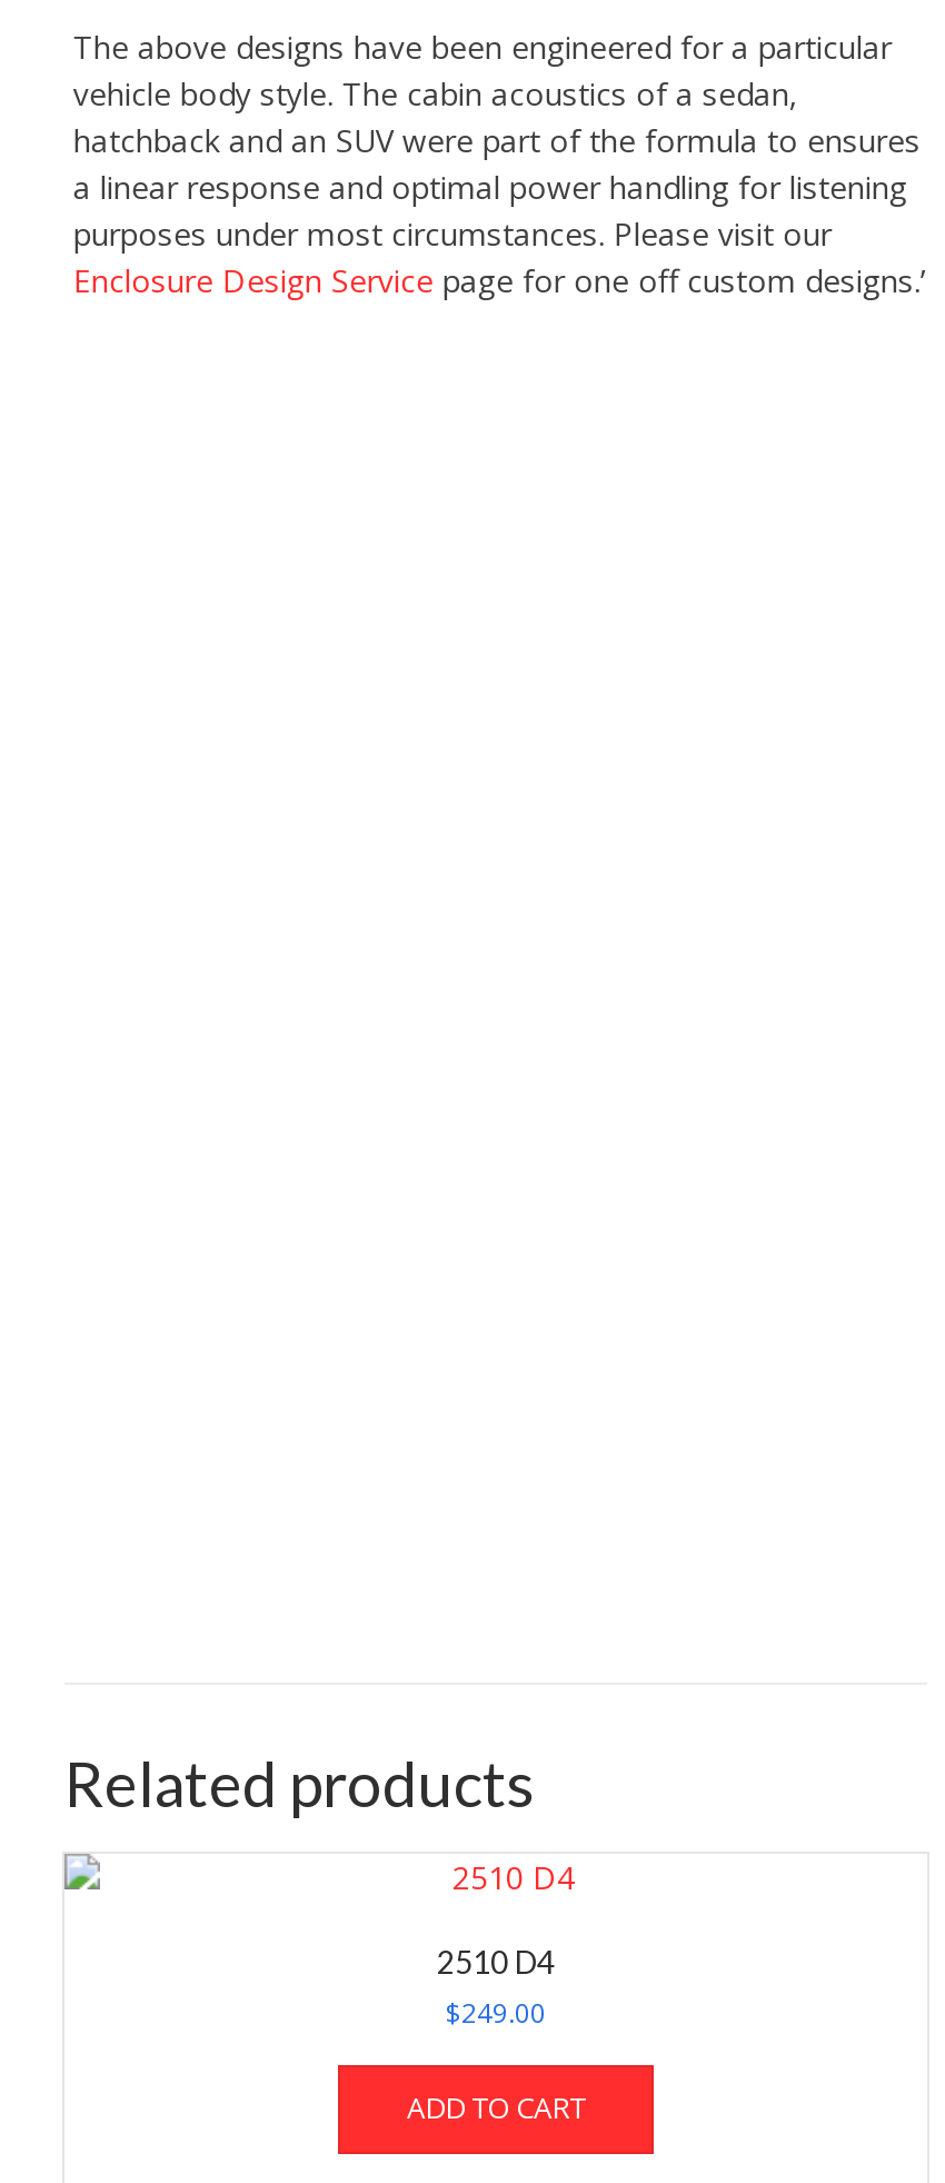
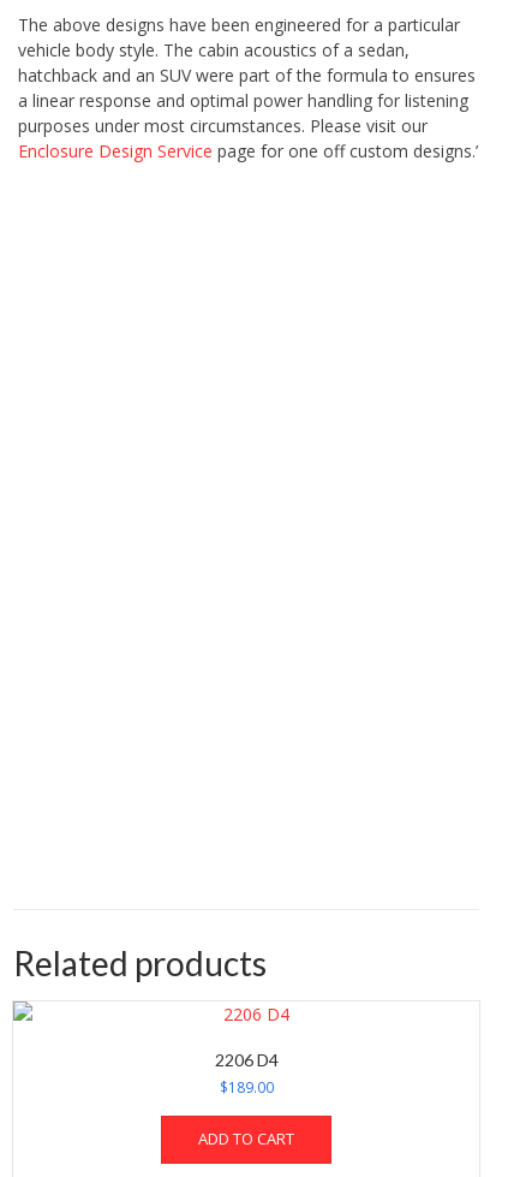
- 2510 D4
+ 2206 D4

- $249.00
+ $189.00
